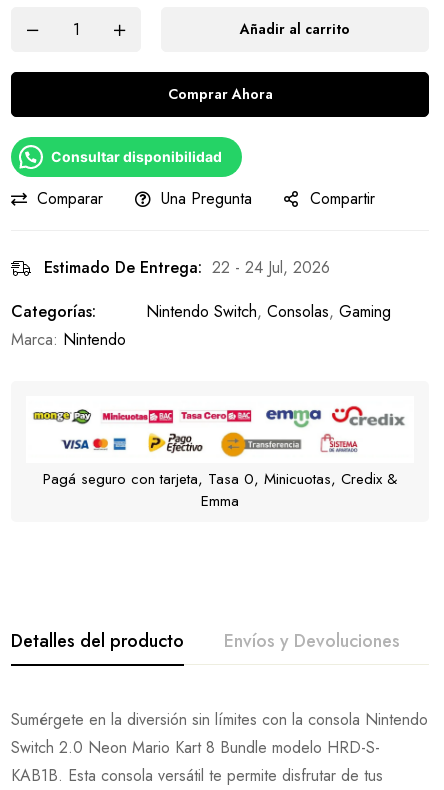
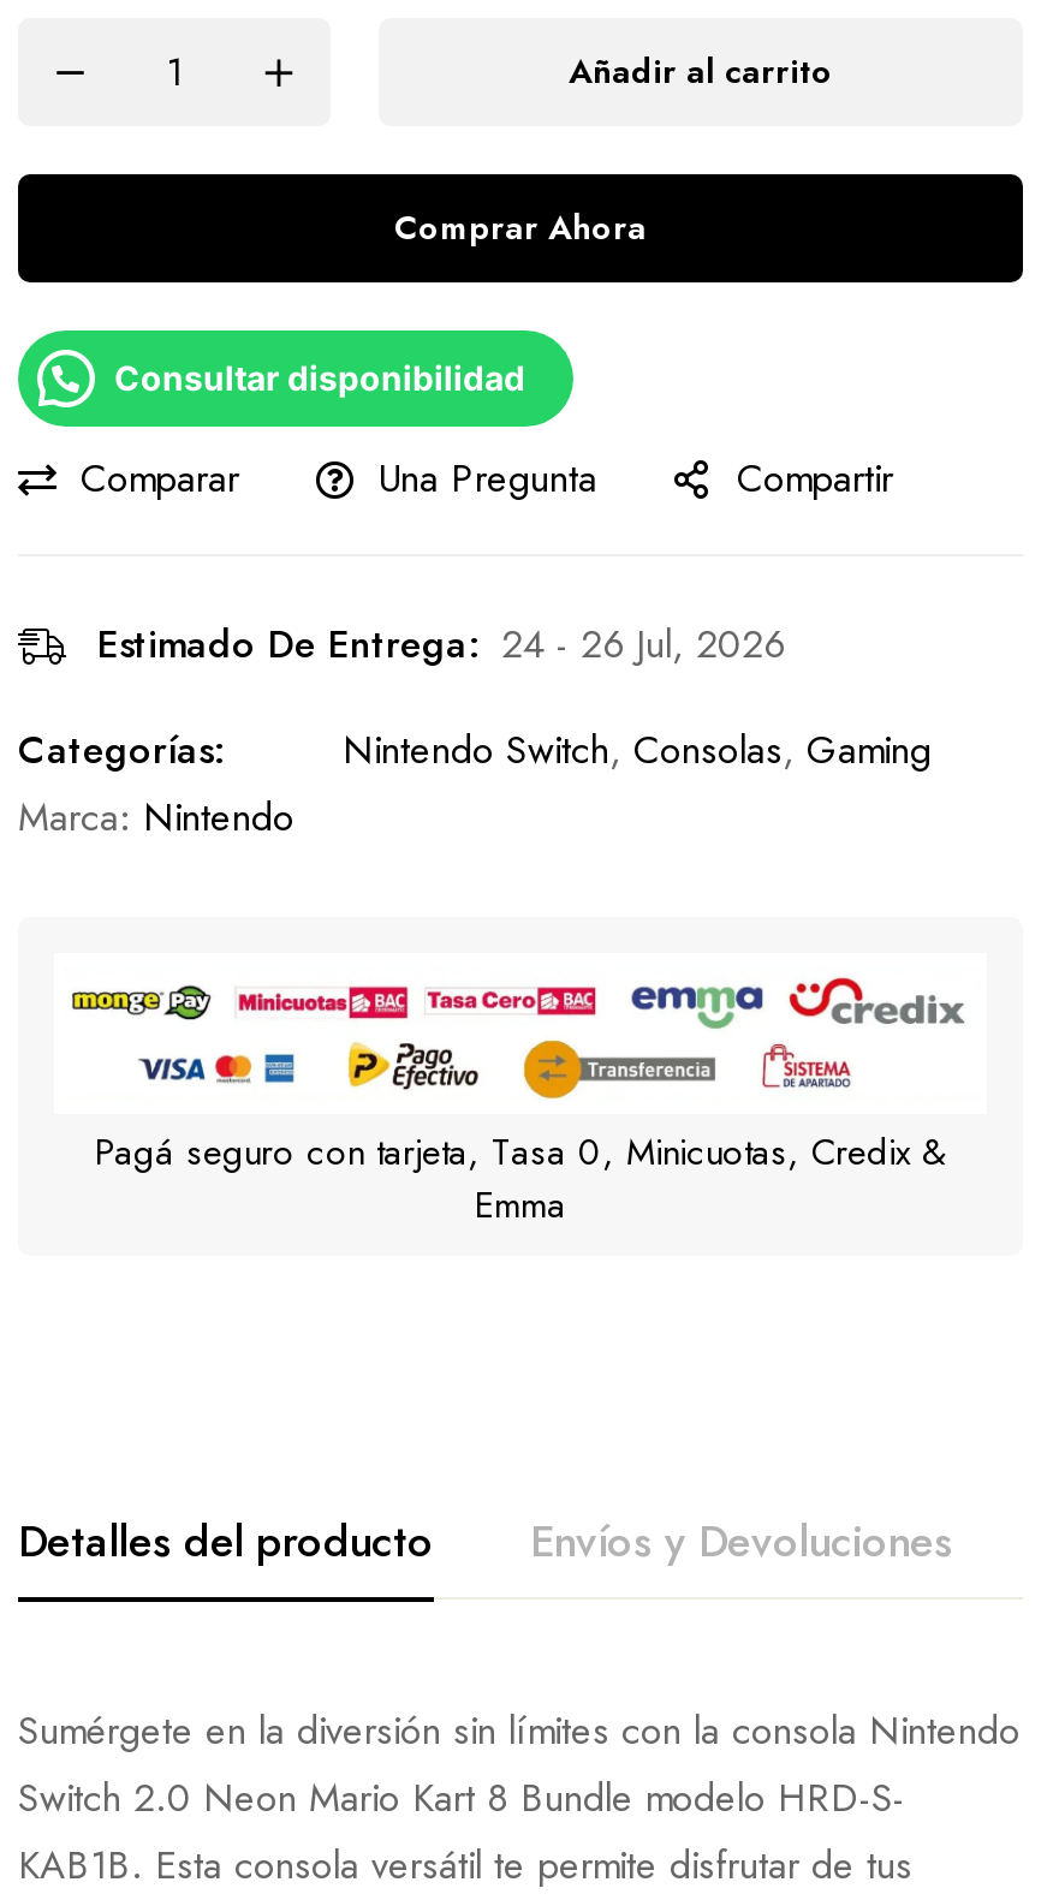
- Estimado De Entrega: 22 - 24 Jul, 2026
+ Estimado De Entrega: 24 - 26 Jul, 2026
